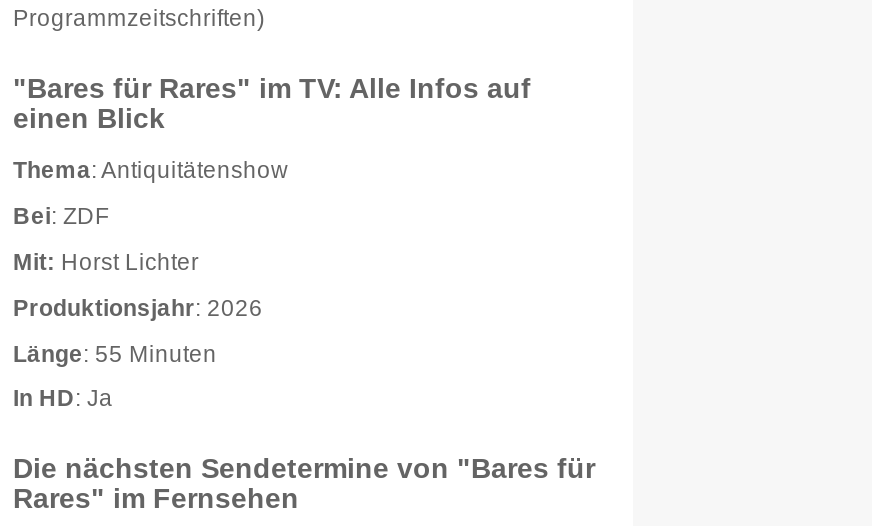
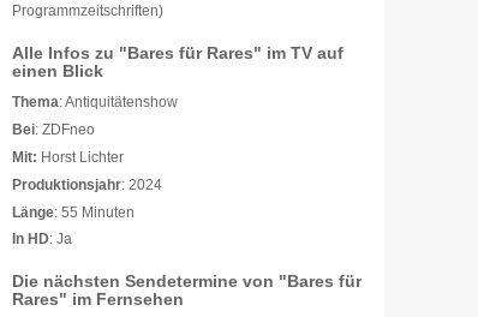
- "Bares für Rares" im TV: Alle Infos auf
+ Alle Infos zu "Bares für Rares" im TV auf

- Bei: ZDF
+ Bei: ZDFneo

- Produktionsjahr: 2026
+ Produktionsjahr: 2024
